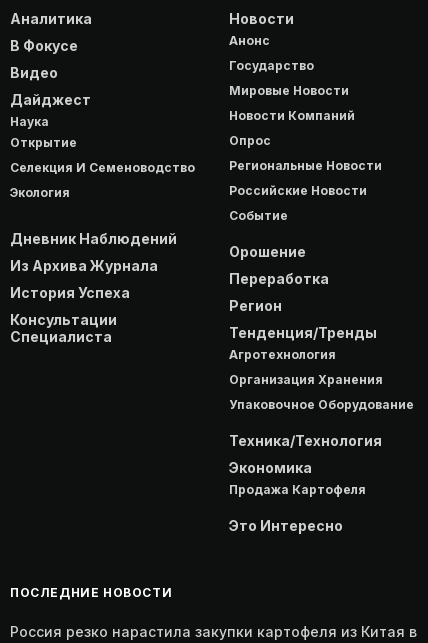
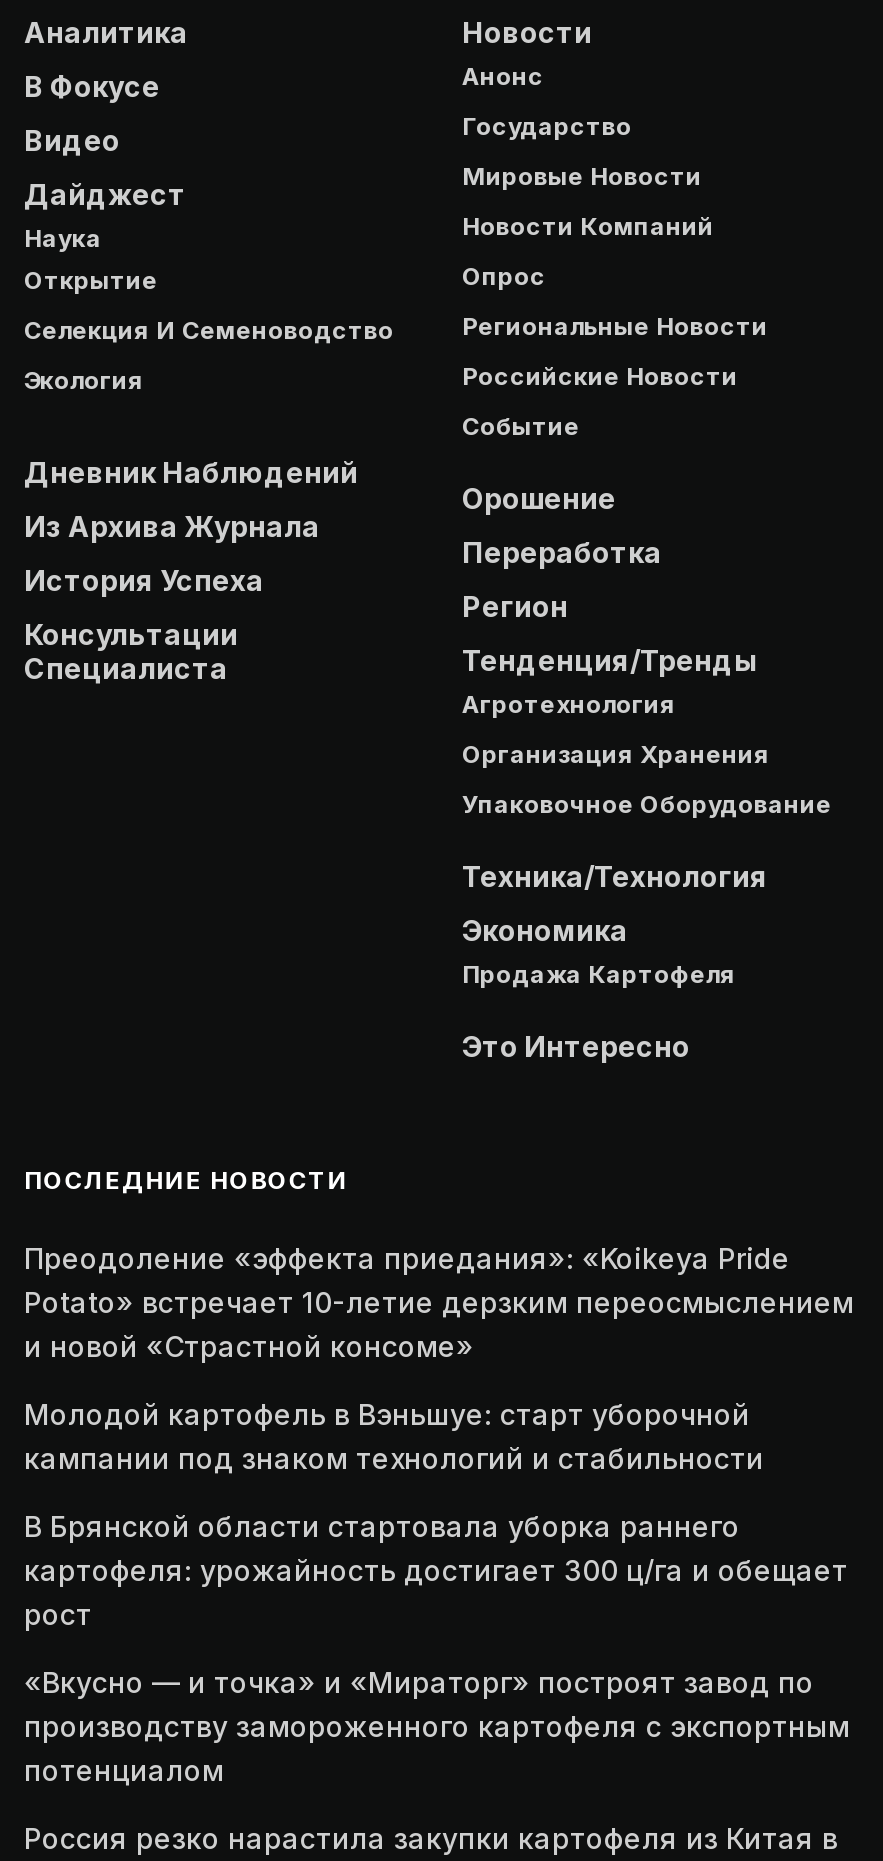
+ Преодоление «эффекта приедания»: «Koikeya Pride
+ Potato» встречает 10-летие дерзким переосмыслением
+ и новой «Страстной консоме»
+ Молодой картофель в Вэньшуе: старт уборочной
+ кампании под знаком технологий и стабильности
+ В Брянской области стартовала уборка раннего
+ картофеля: урожайность достигает 300 ц/га и обещает
+ рост
+ «Вкусно — и точка» и «Мираторг» построят завод по
+ производству замороженного картофеля с экспортным
+ потенциалом
